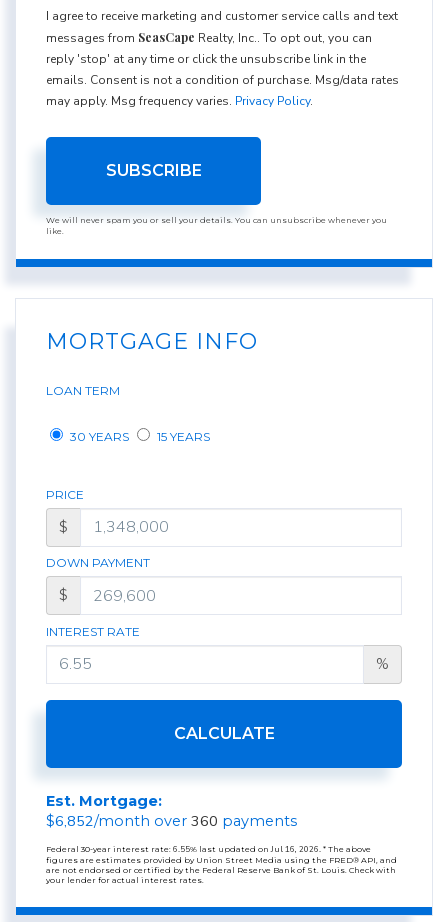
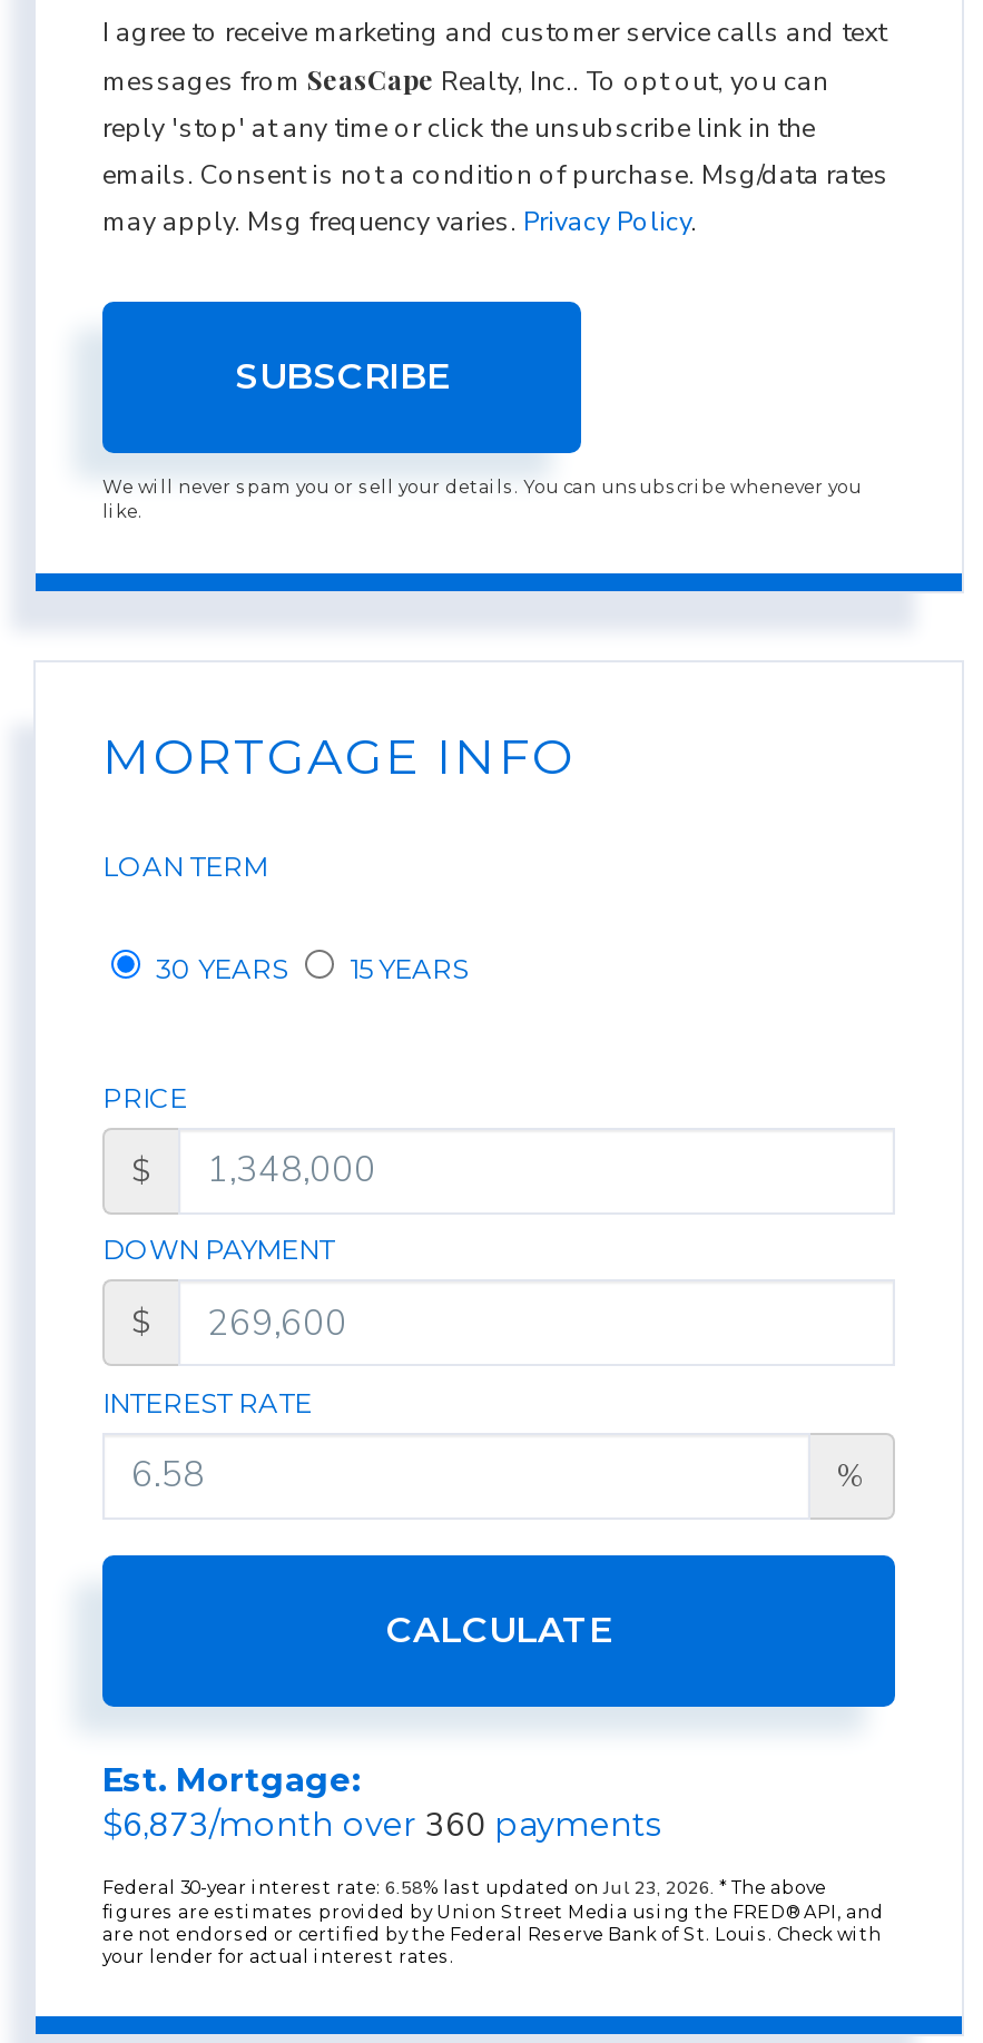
- $6,852/month over 360 payments
+ $6,873/month over 360 payments

- Federal 30-year interest rate: 6.55% last updated on Jul 16, 2026. * The above
+ Federal 30-year interest rate: 6.58% last updated on Jul 23, 2026. * The above
